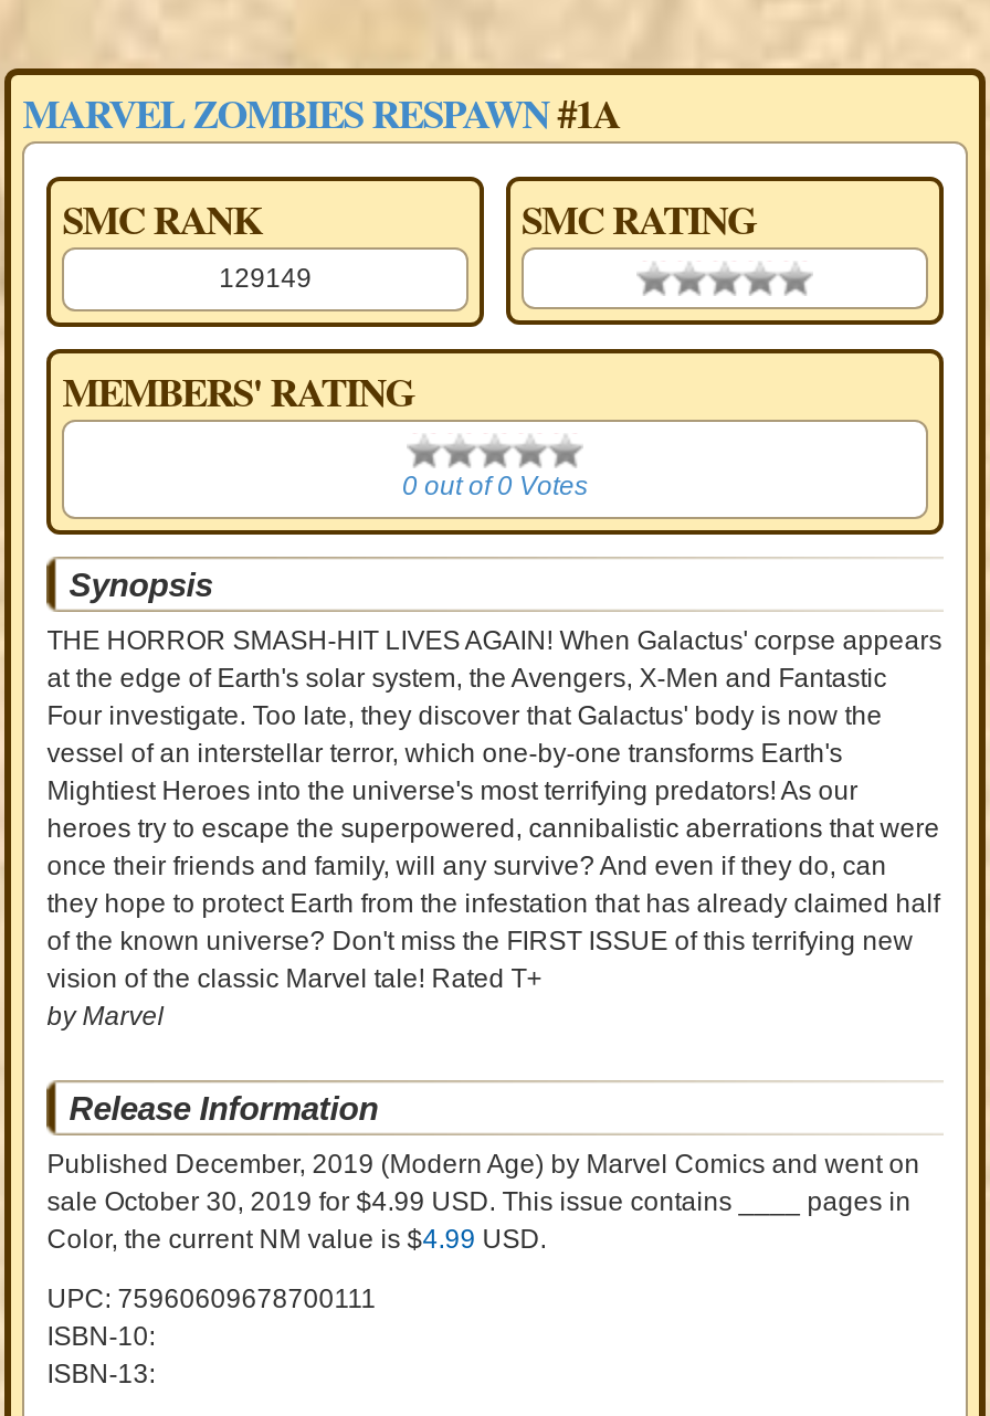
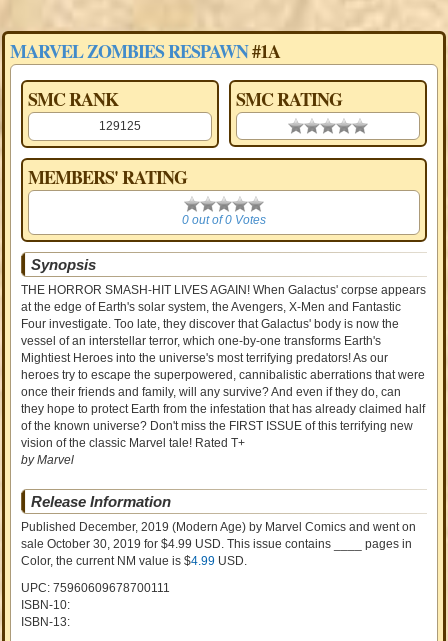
- 129149
+ 129125
